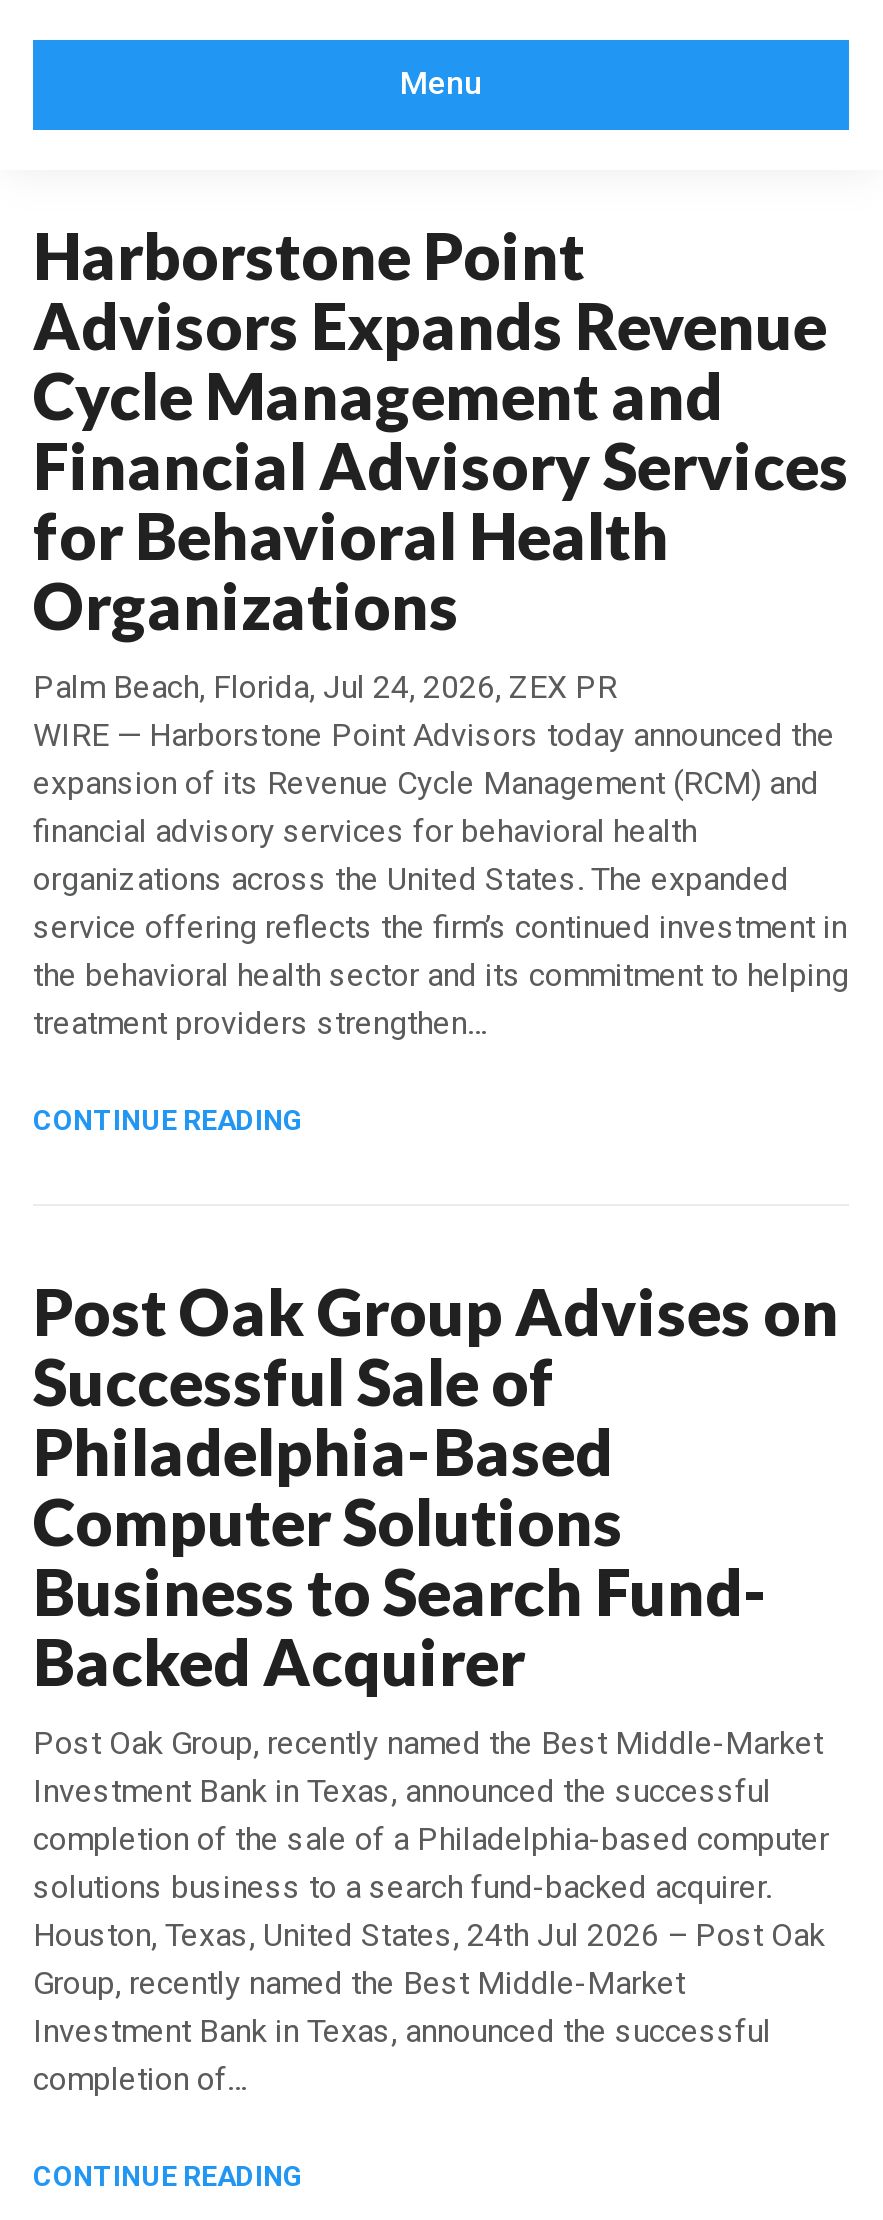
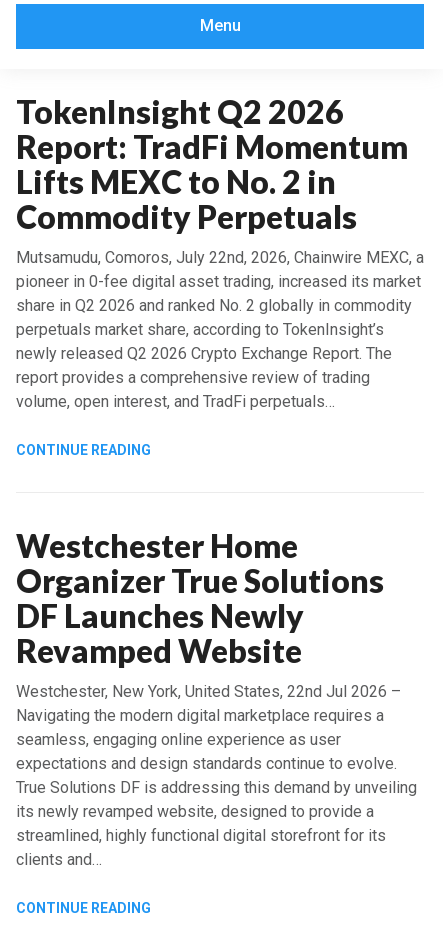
- Harborstone Point
- Advisors Expands Revenue
- Cycle Management and
- Financial Advisory Services
- for Behavioral Health
- Organizations
- Palm Beach, Florida, Jul 24, 2026, ZEX PR
- WIRE — Harborstone Point Advisors today announced the
- expansion of its Revenue Cycle Management (RCM) and
- financial advisory services for behavioral health
- organizations across the United States. The expanded
- service offering reflects the firm’s continued investment in
- the behavioral health sector and its commitment to helping
- treatment providers strengthen…
+ TokenInsight Q2 2026
+ Report: TradFi Momentum
+ Lifts MEXC to No. 2 in
+ Commodity Perpetuals
+ Mutsamudu, Comoros, July 22nd, 2026, Chainwire MEXC, a
+ pioneer in 0-fee digital asset trading, increased its market
+ share in Q2 2026 and ranked No. 2 globally in commodity
+ perpetuals market share, according to TokenInsight’s
+ newly released Q2 2026 Crypto Exchange Report. The
+ report provides a comprehensive review of trading
+ volume, open interest, and TradFi perpetuals…

- Post Oak Group Advises on
- Successful Sale of
- Philadelphia-Based
- Computer Solutions
- Business to Search Fund-
- Backed Acquirer
- Post Oak Group, recently named the Best Middle-Market
- Investment Bank in Texas, announced the successful
- completion of the sale of a Philadelphia-based computer
- solutions business to a search fund-backed acquirer.
- Houston, Texas, United States, 24th Jul 2026 – Post Oak
- Group, recently named the Best Middle-Market
- Investment Bank in Texas, announced the successful
- completion of…
+ Westchester Home
+ Organizer True Solutions
+ DF Launches Newly
+ Revamped Website
+ Westchester, New York, United States, 22nd Jul 2026 –
+ Navigating the modern digital marketplace requires a
+ seamless, engaging online experience as user
+ expectations and design standards continue to evolve.
+ True Solutions DF is addressing this demand by unveiling
+ its newly revamped website, designed to provide a
+ streamlined, highly functional digital storefront for its
+ clients and…
